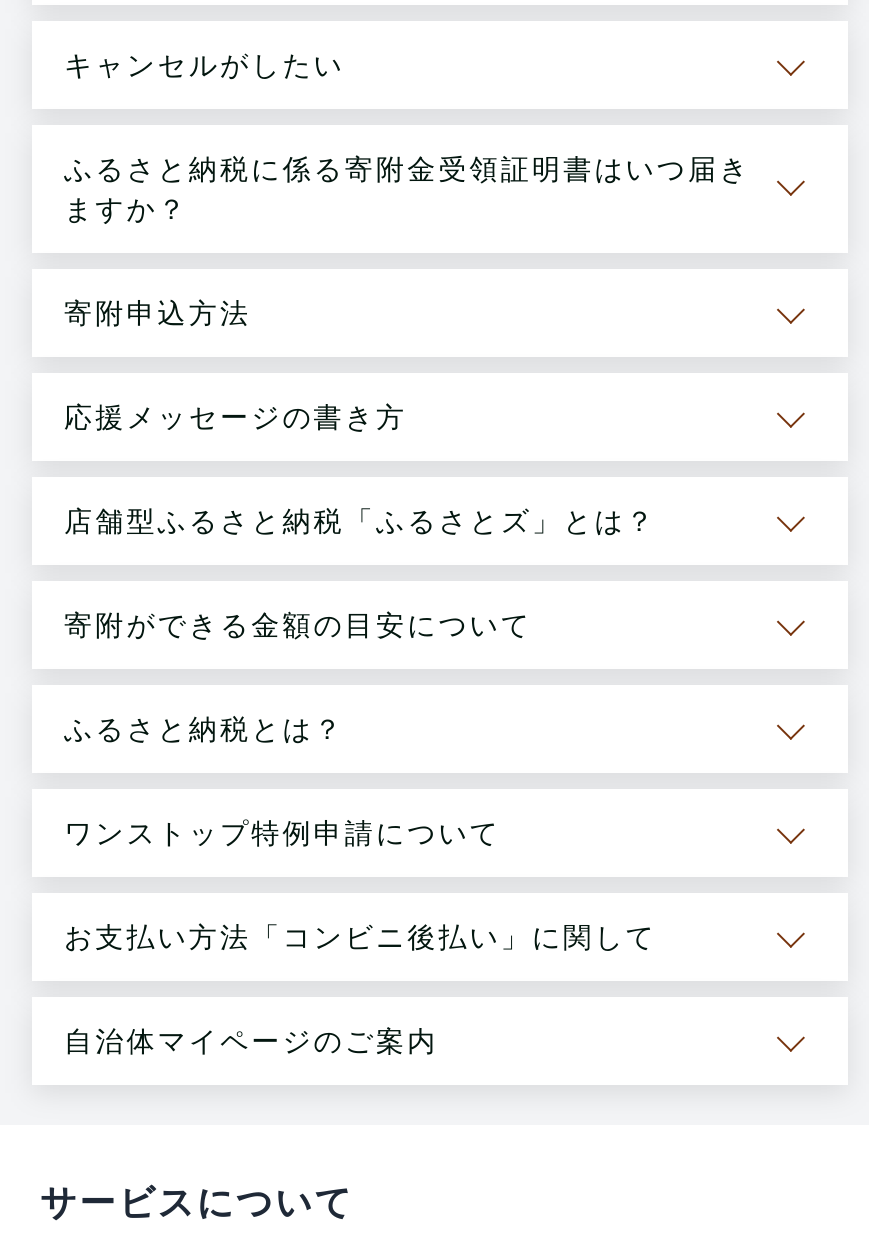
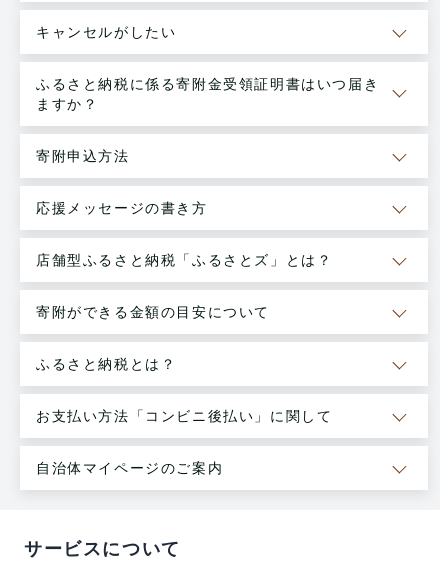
- ワンストップ特例申請について
